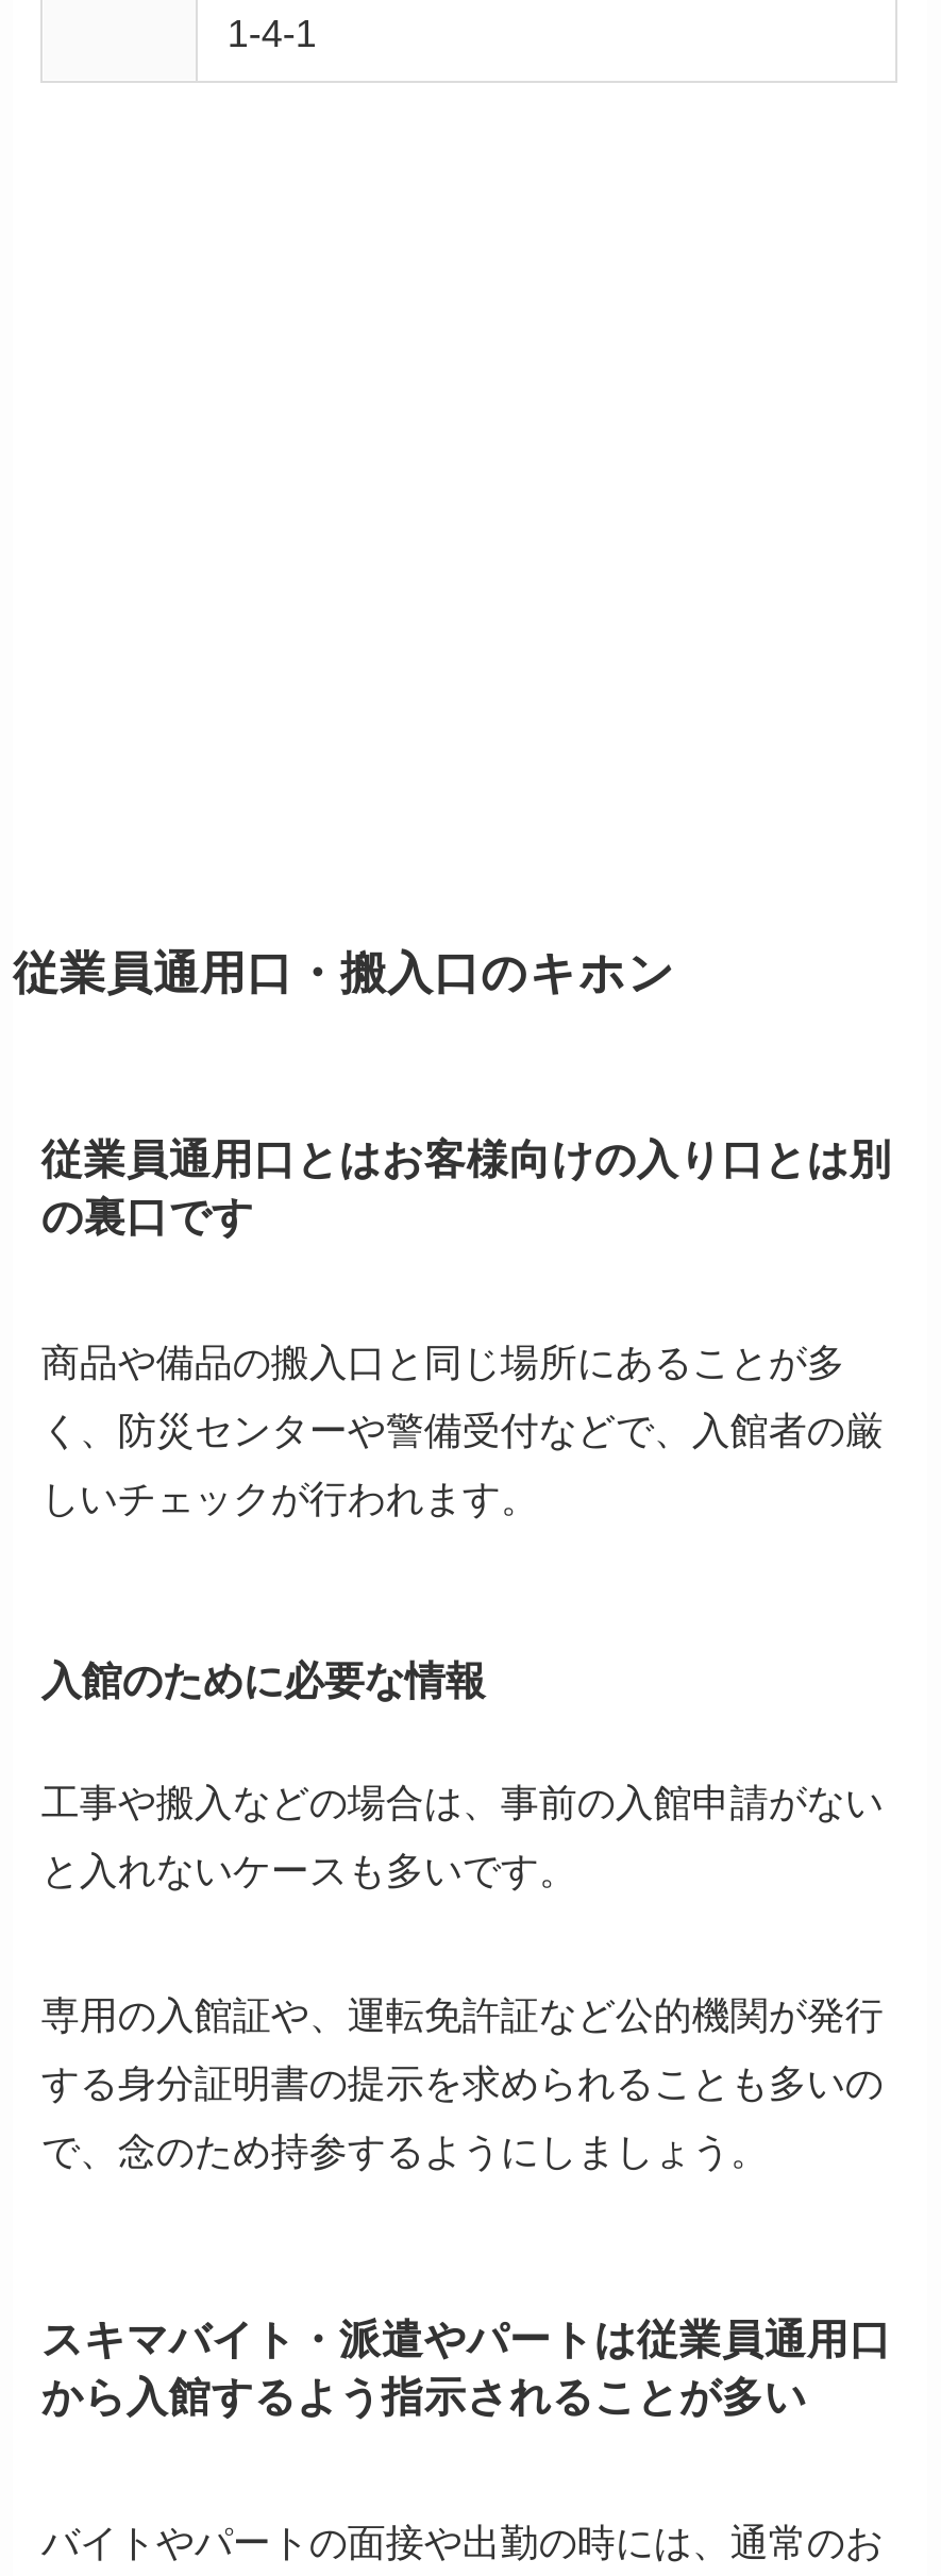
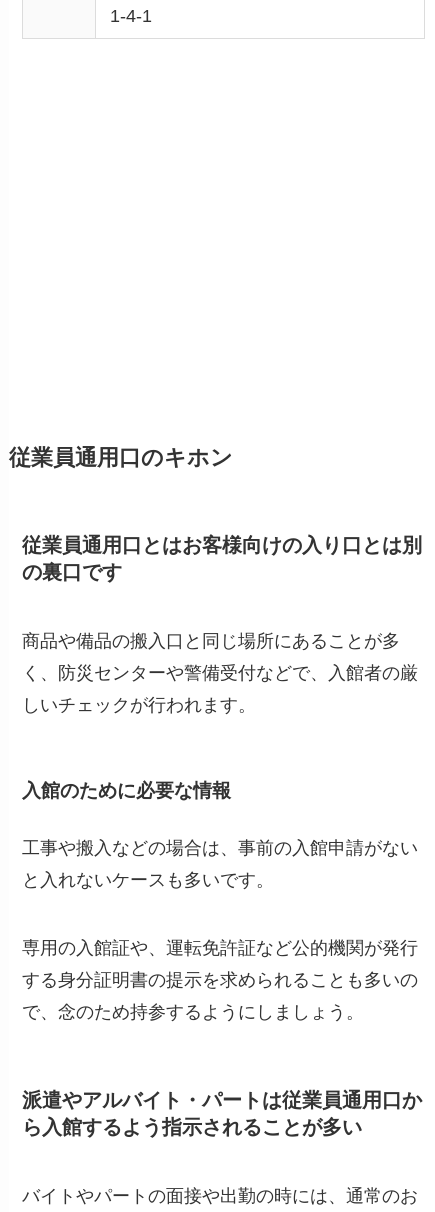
- 従業員通用口・搬入口のキホン
+ 従業員通用口のキホン

- スキマバイト・派遣やパートは従業員通用口
- から入館するよう指示されることが多い
+ 派遣やアルバイト・パートは従業員通用口か
+ ら入館するよう指示されることが多い
